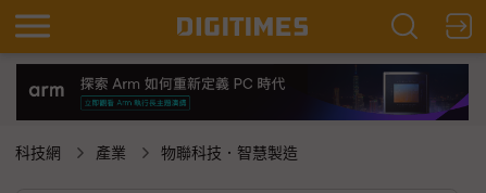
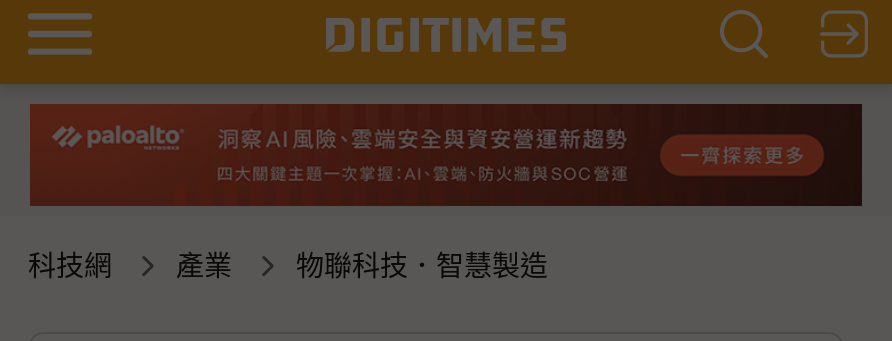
- [image]
+ [image]
